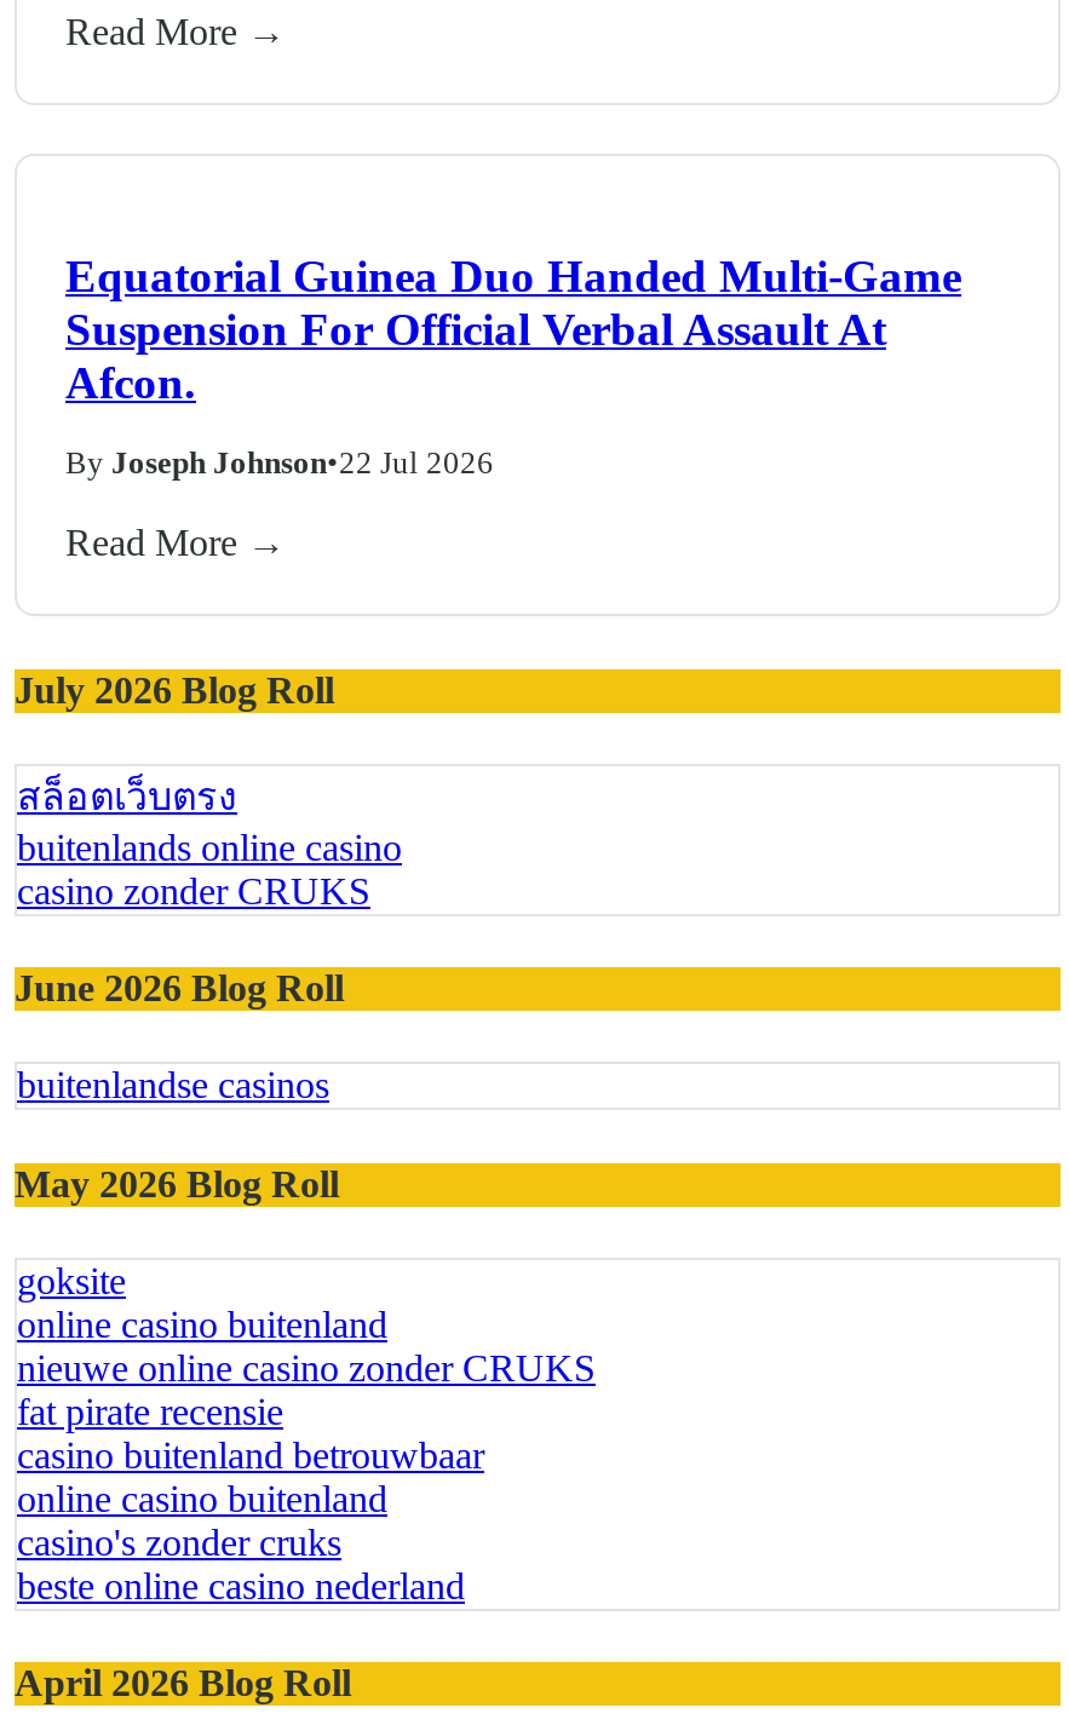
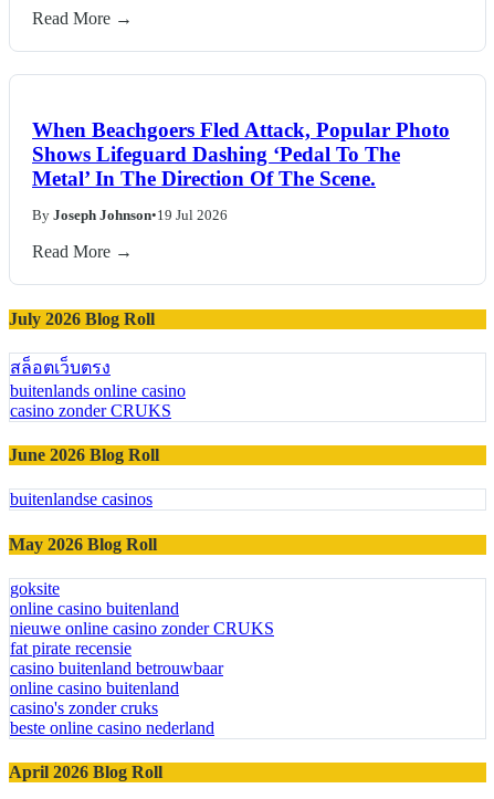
- Equatorial Guinea Duo Handed Multi-Game
- Suspension For Official Verbal Assault At
- Afcon.
+ When Beachgoers Fled Attack, Popular Photo
+ Shows Lifeguard Dashing ‘Pedal To The
+ Metal’ In The Direction Of The Scene.

- By Joseph Johnson•22 Jul 2026
+ By Joseph Johnson•19 Jul 2026
